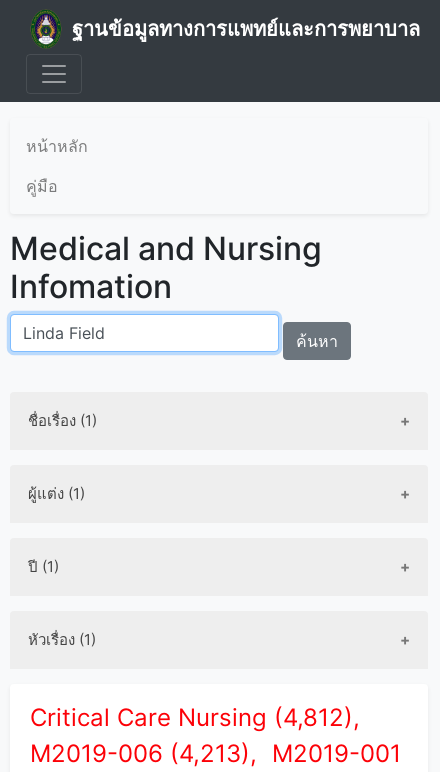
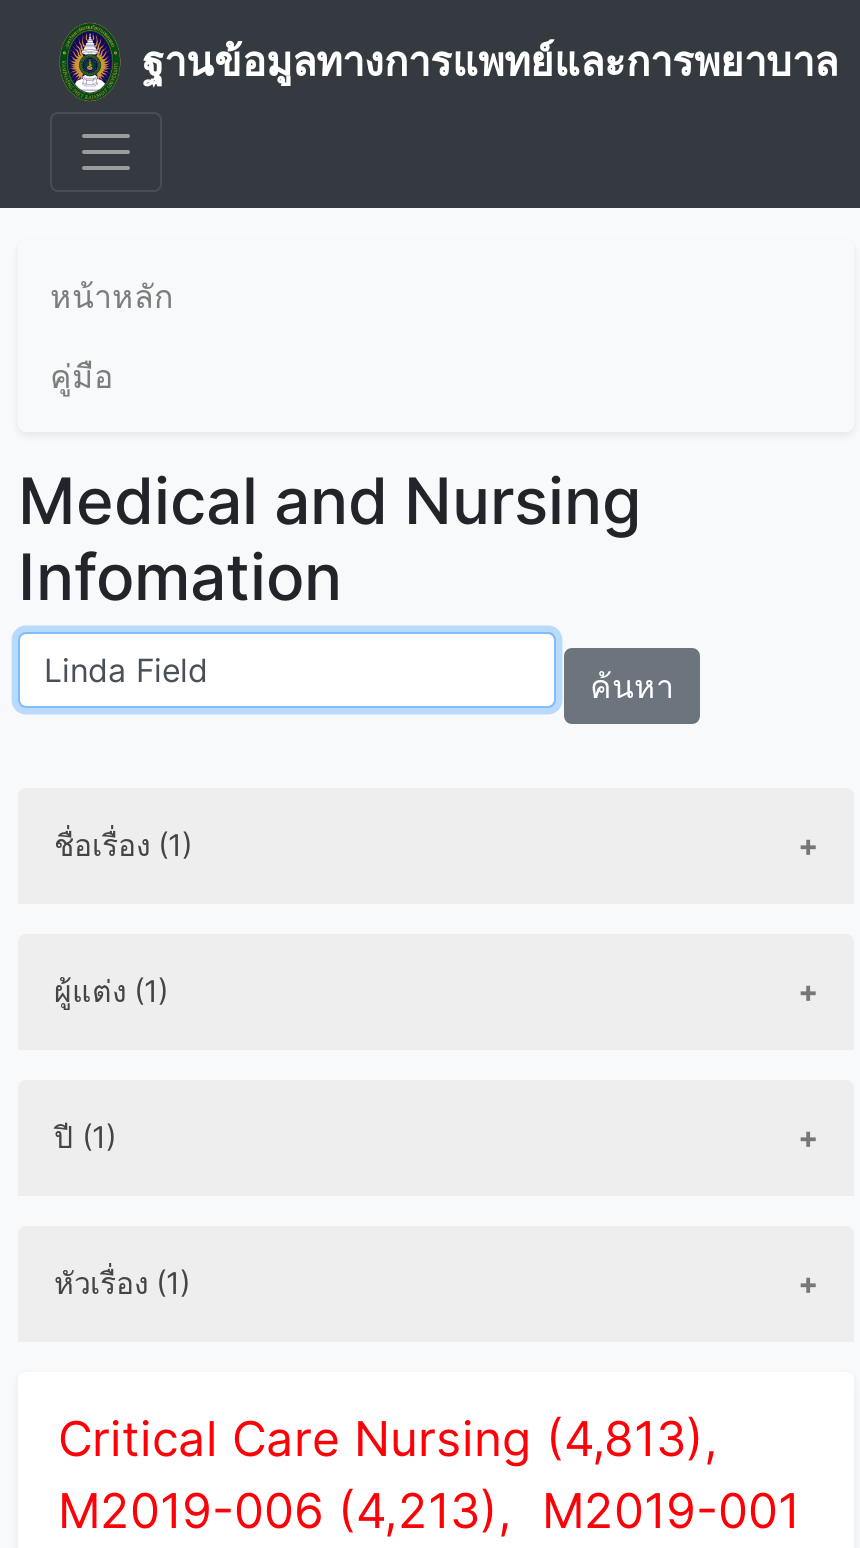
- Critical Care Nursing (4,812),
+ Critical Care Nursing (4,813),
